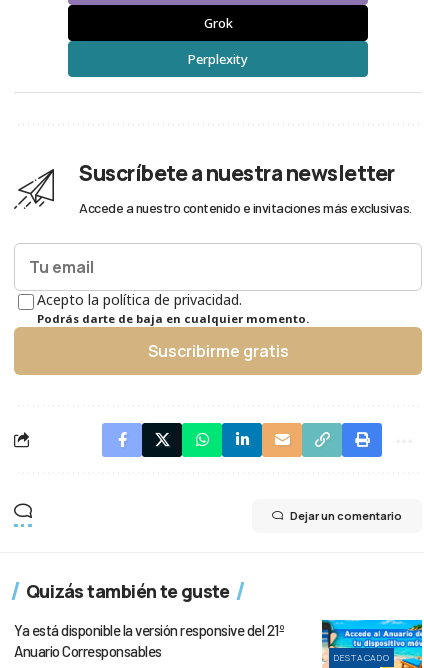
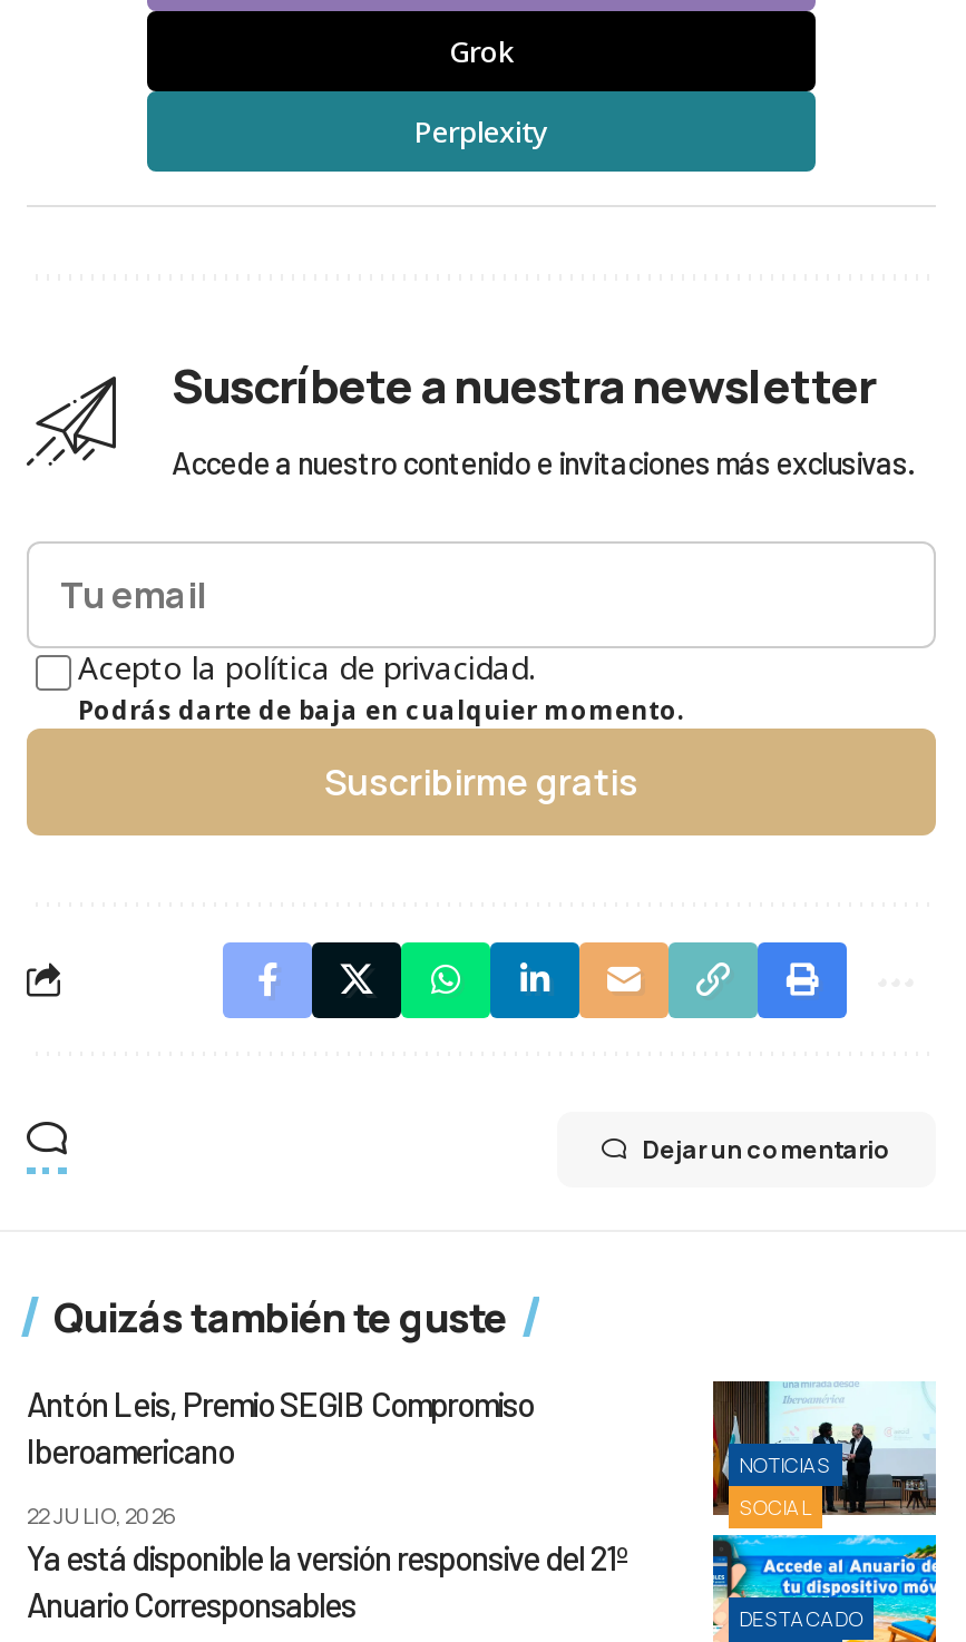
+ Antón Leis, Premio SEGIB Compromiso
+ Iberoamericano
+ 22 JULIO, 2026

+ [image]
+ NOTICIAS
+ SOCIAL
